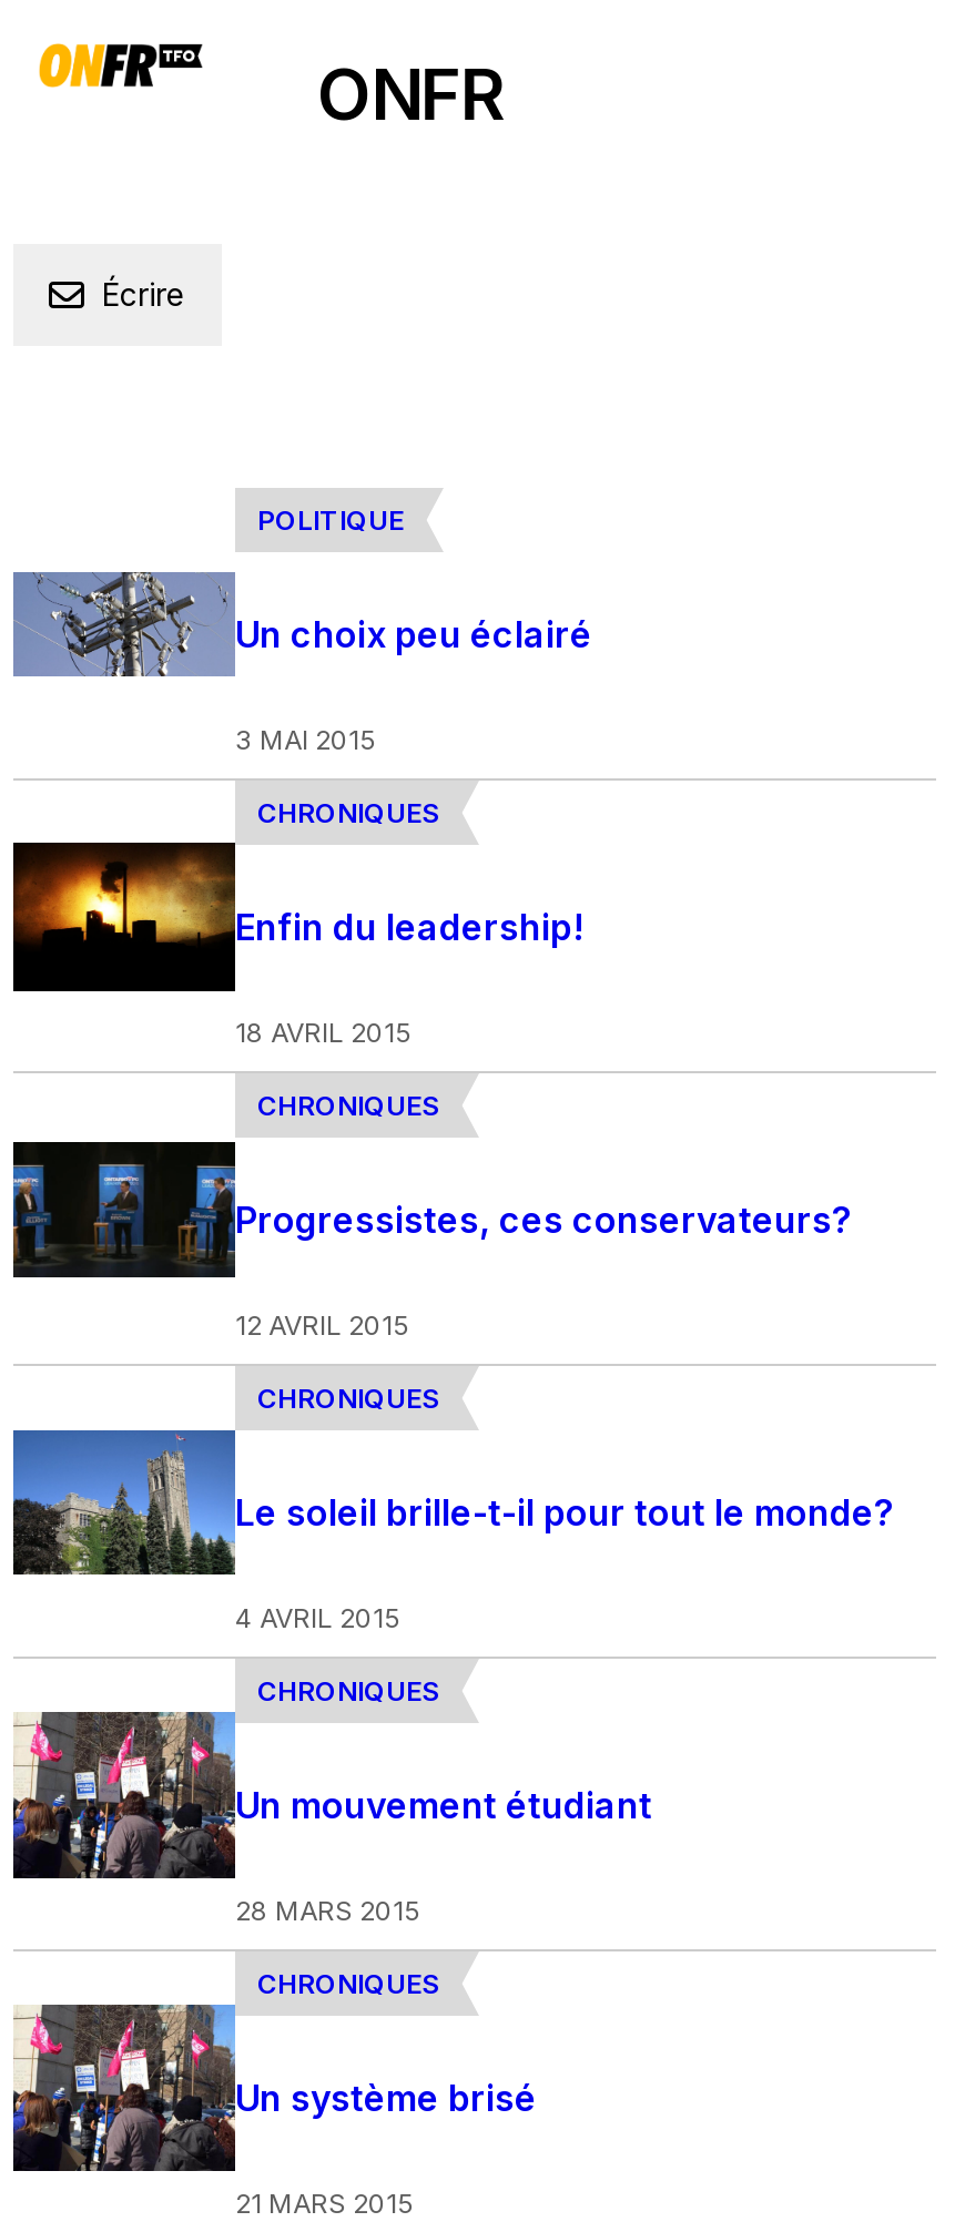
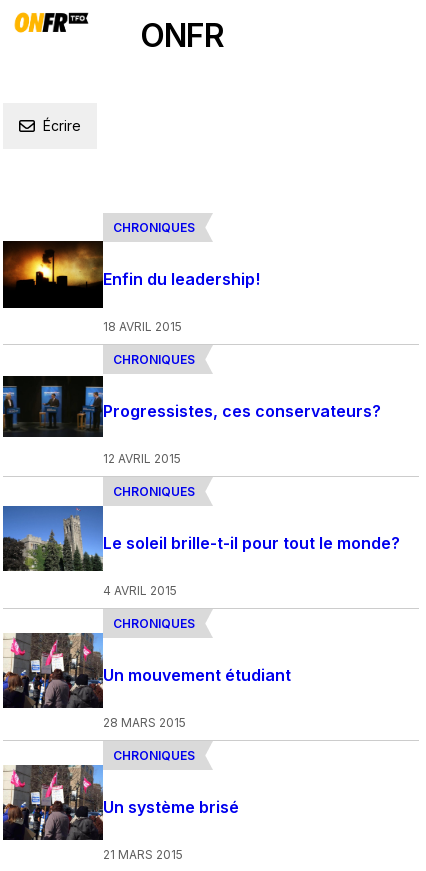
- [image]
- POLITIQUE
- Un choix peu éclairé
- 3 MAI 2015
